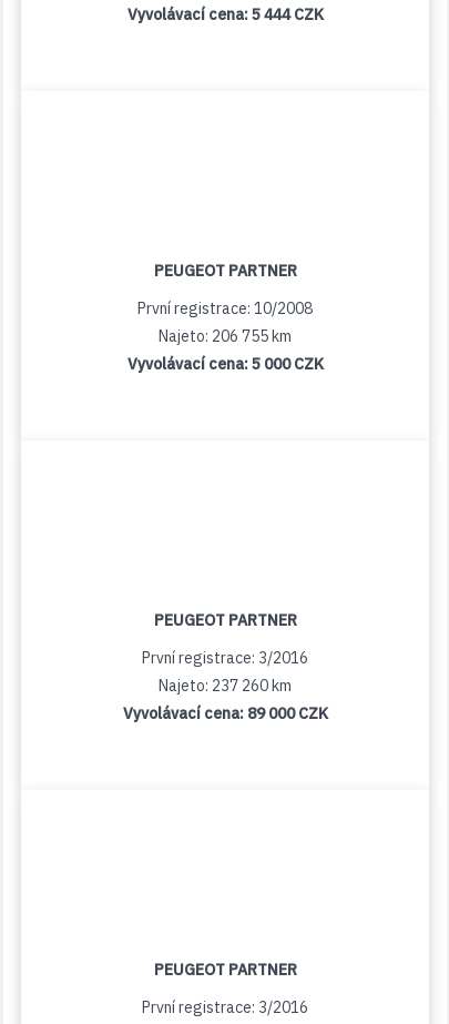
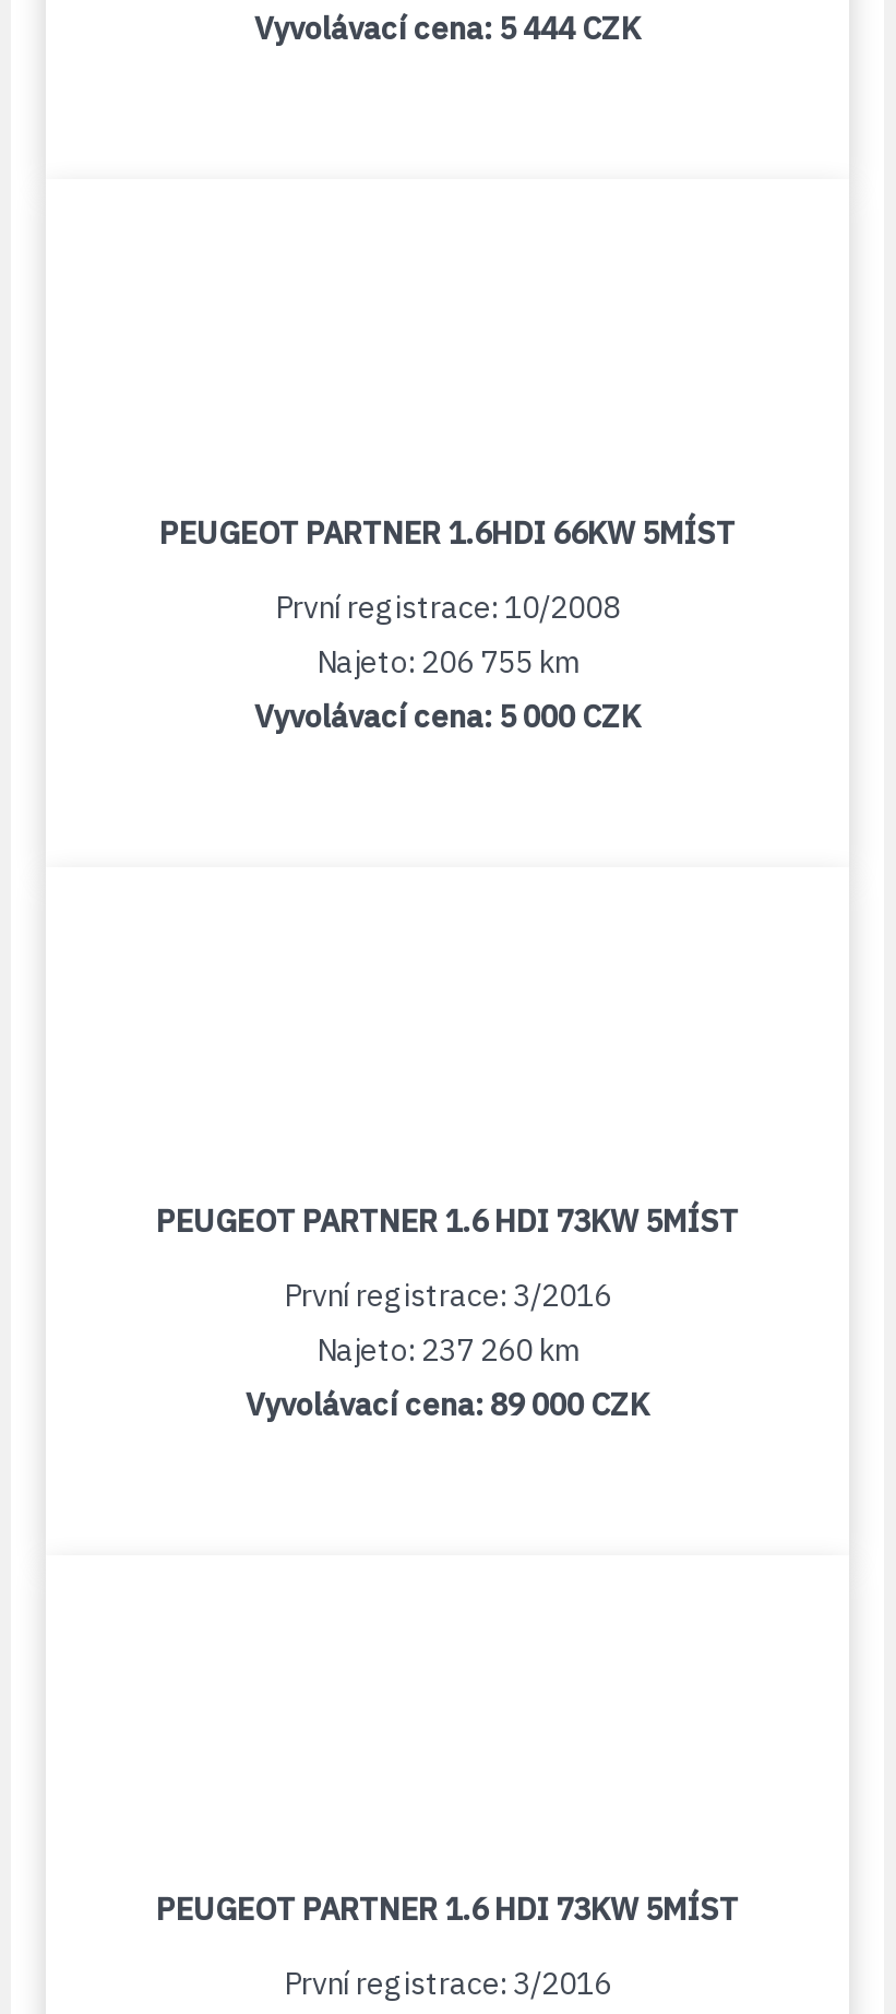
- PEUGEOT PARTNER
+ PEUGEOT PARTNER 1.6HDI 66KW 5MÍST

- PEUGEOT PARTNER
+ PEUGEOT PARTNER 1.6 HDI 73KW 5MÍST

- PEUGEOT PARTNER
+ PEUGEOT PARTNER 1.6 HDI 73KW 5MÍST
